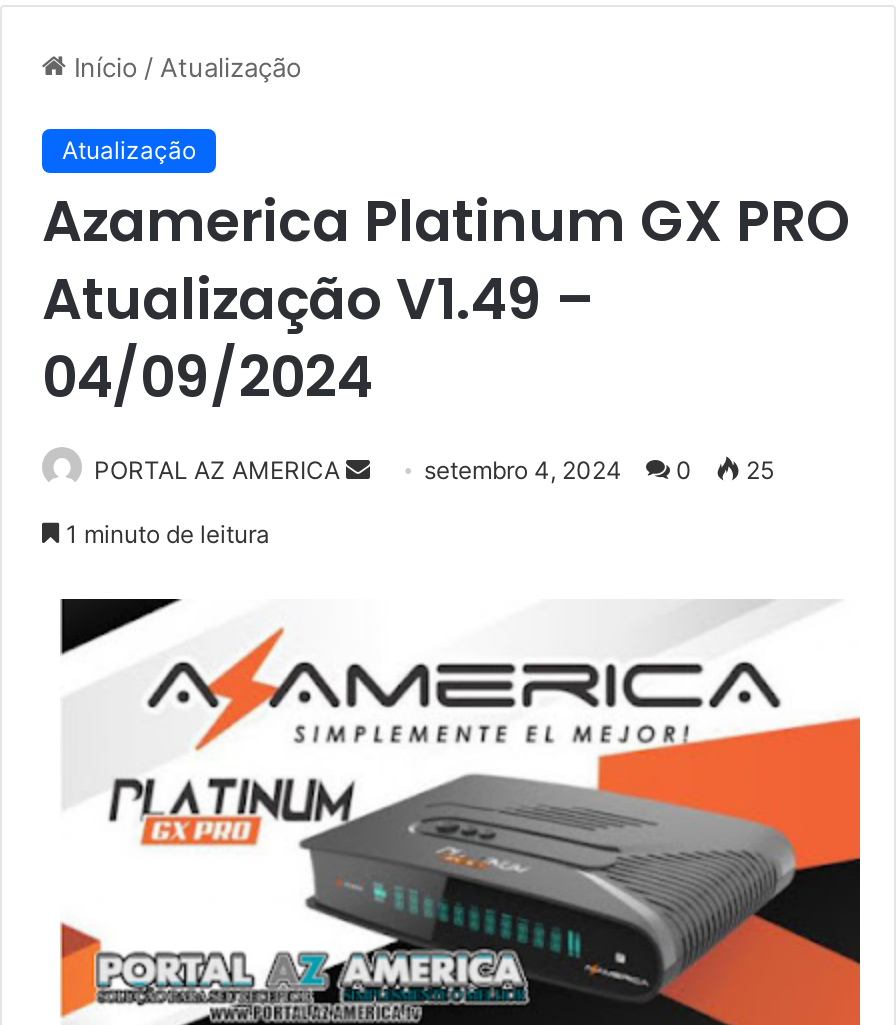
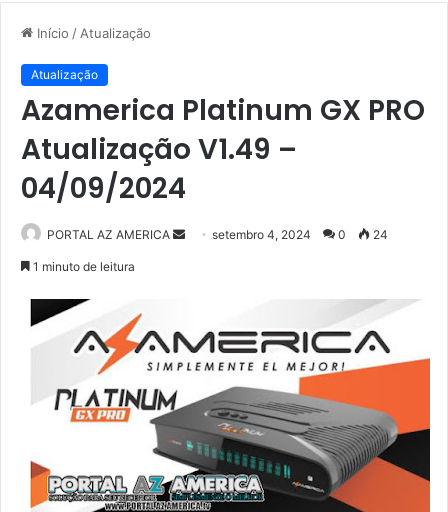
- 25
+ 24
